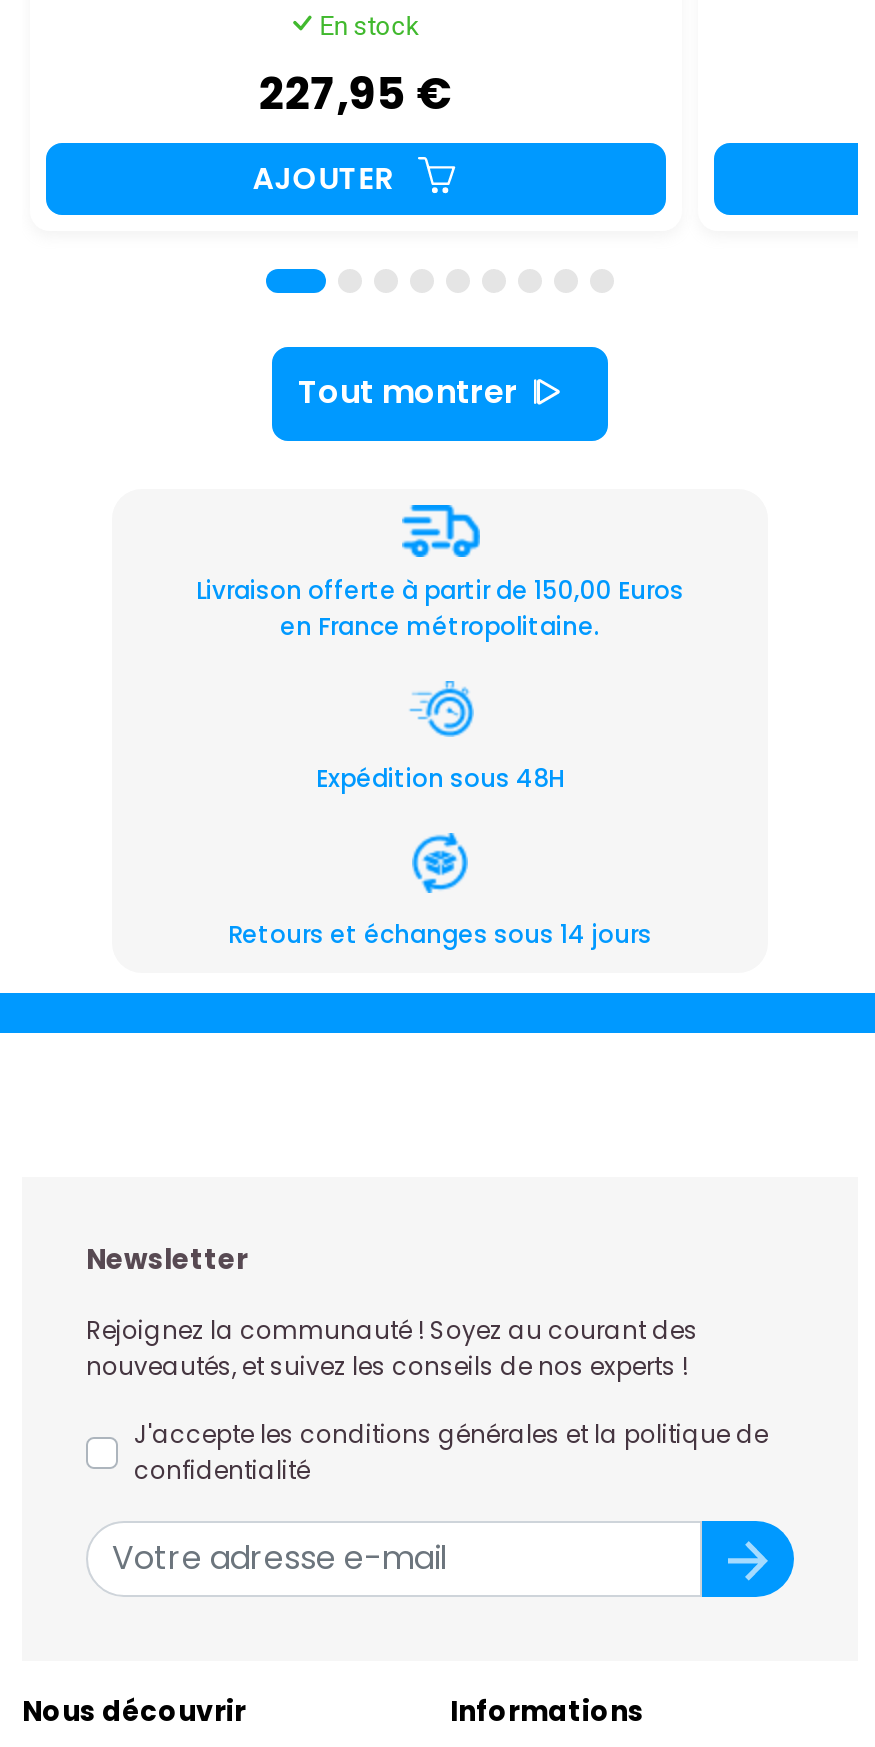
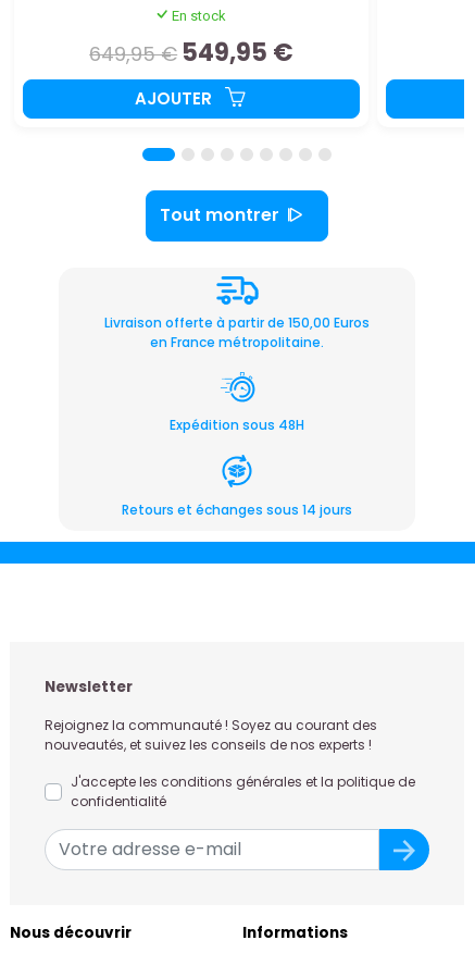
- 227,95 €
+ 649,95 € 549,95 €
